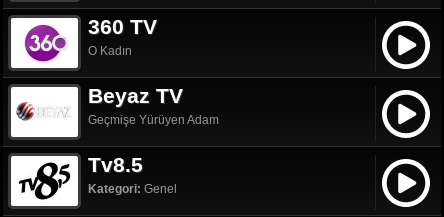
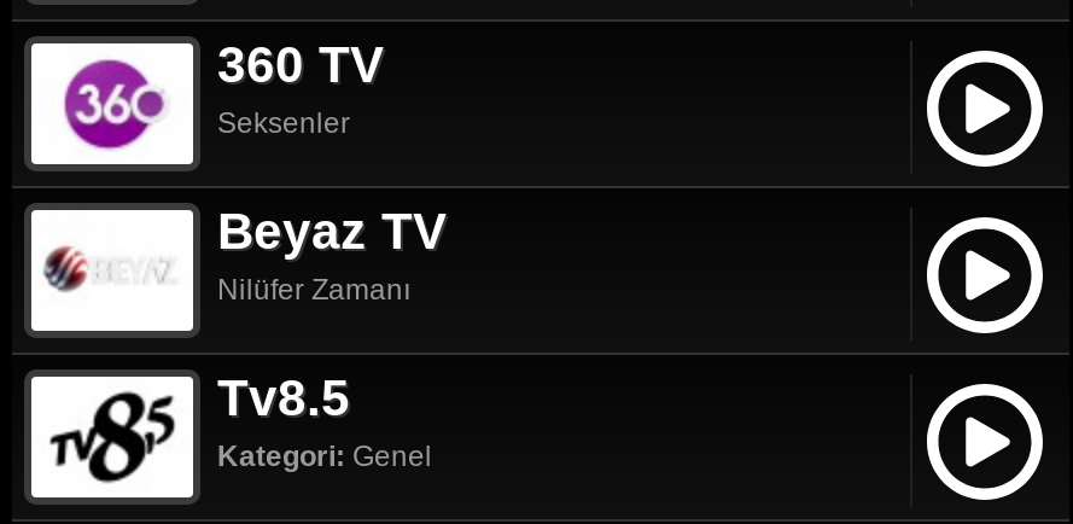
- O Kadın
+ Seksenler

- Geçmişe Yürüyen Adam
+ Nilüfer Zamanı
